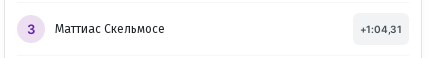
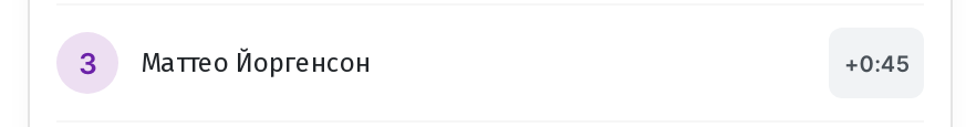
- Маттиас Скельмосе
- +1:04,31
+ Маттео Йоргенсон
+ +0:45
